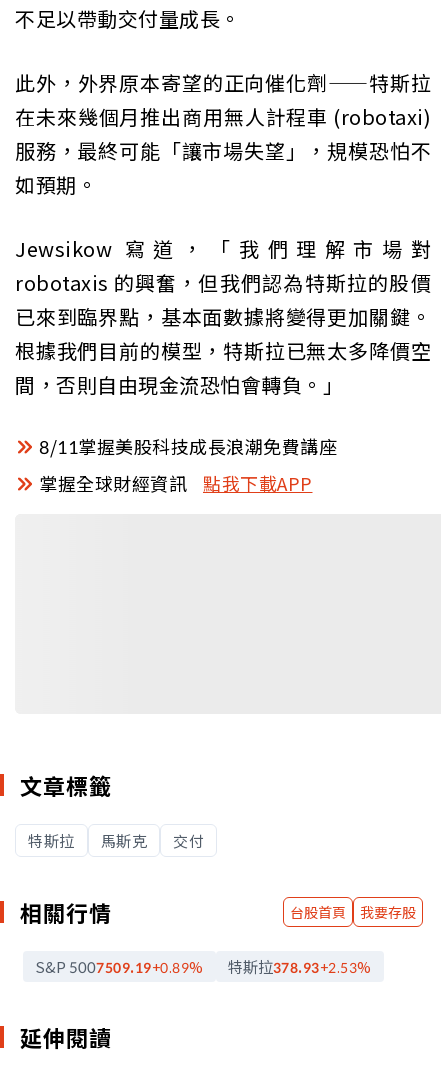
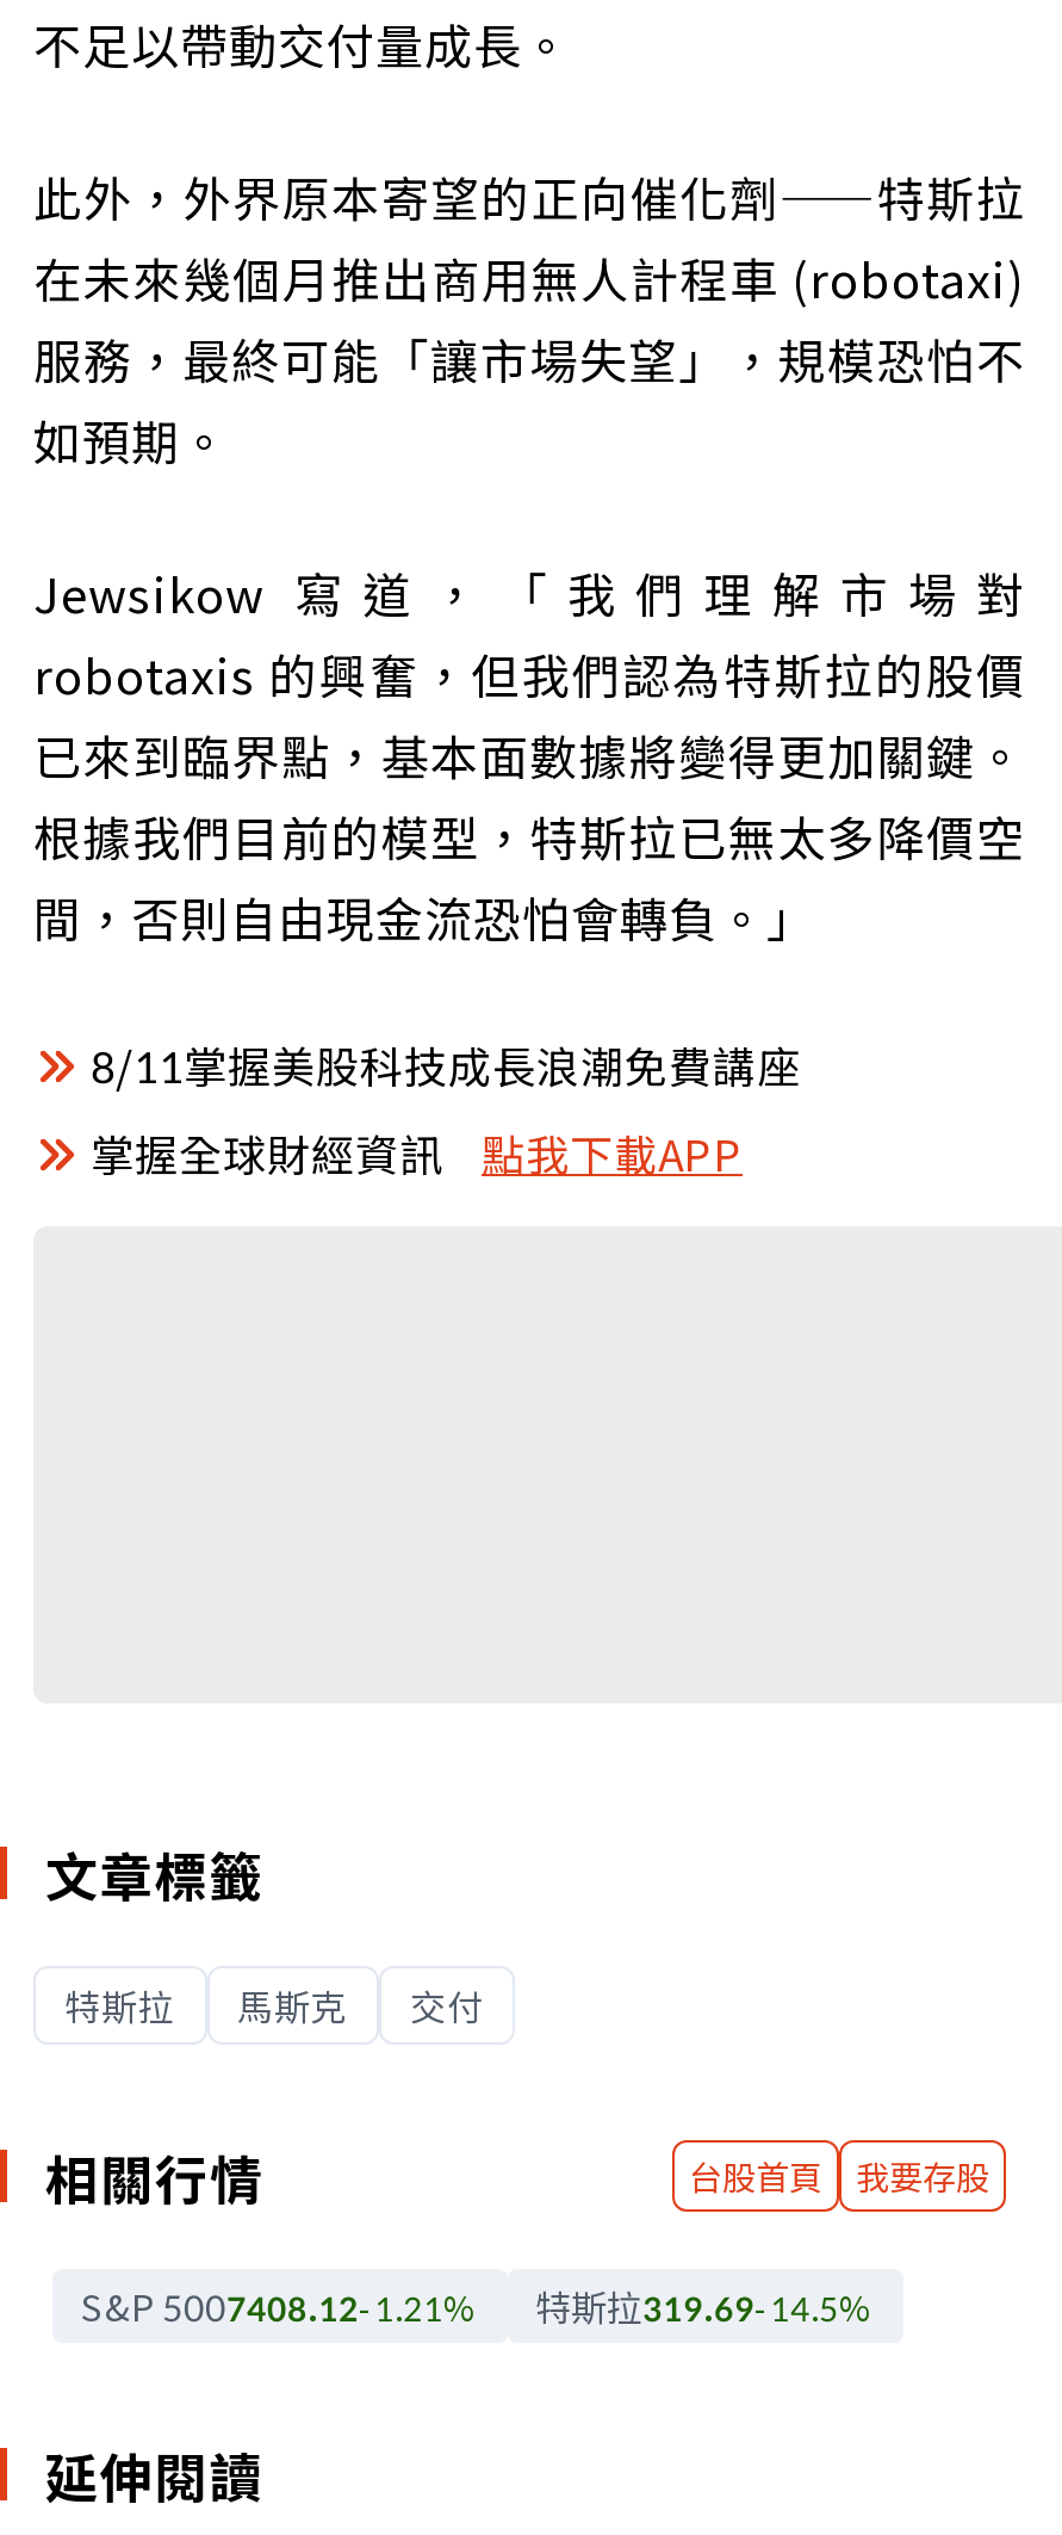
- S&P 5007509.19 +0.89%
+ S&P 5007408.12 -1.21%

- 特斯拉378.93 +2.53%
+ 特斯拉319.69 -14.5%
